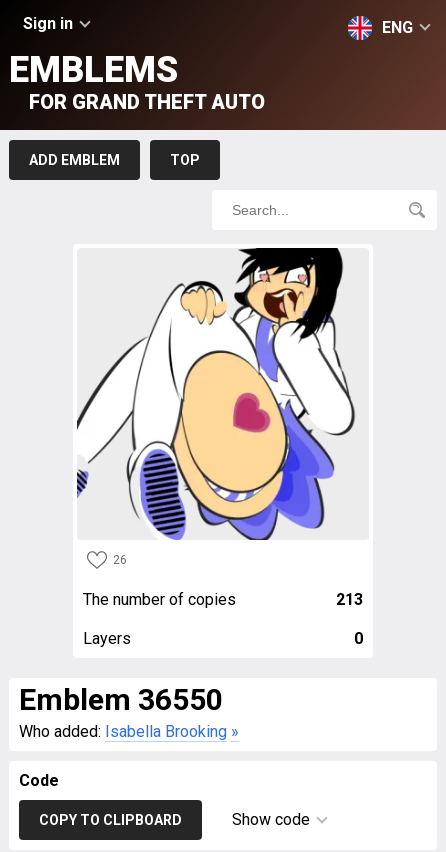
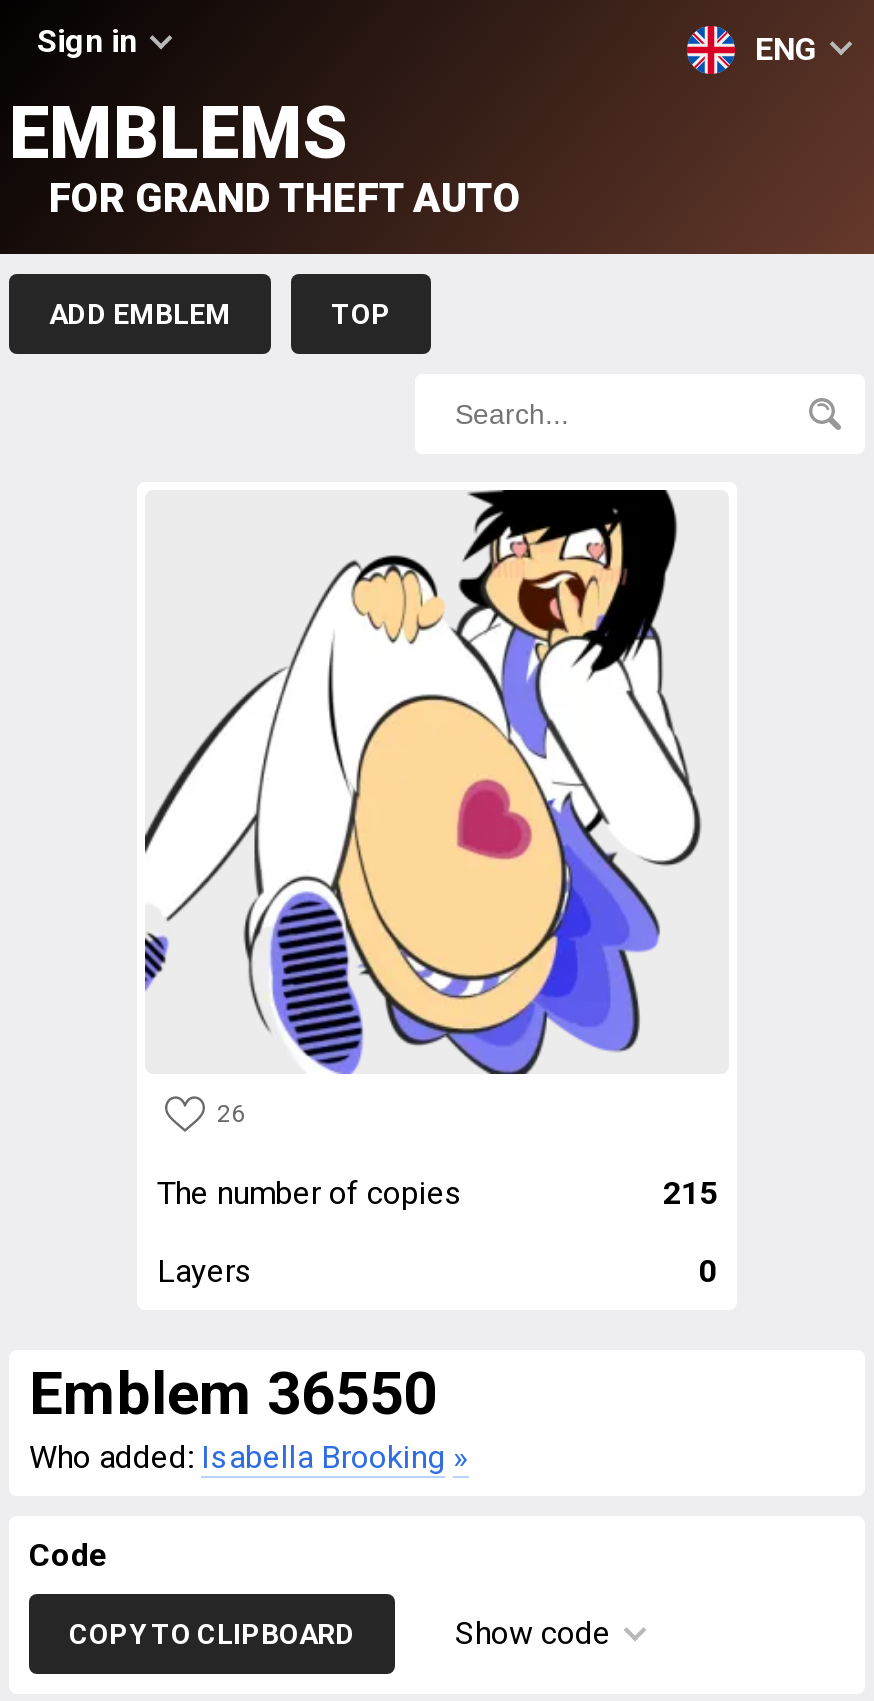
- 213
+ 215
